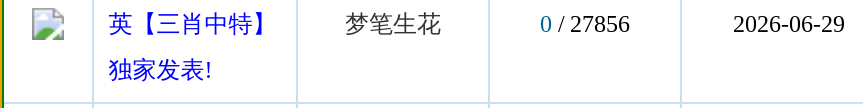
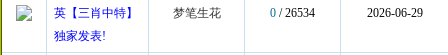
- 0 / 27856
+ 0 / 26534
